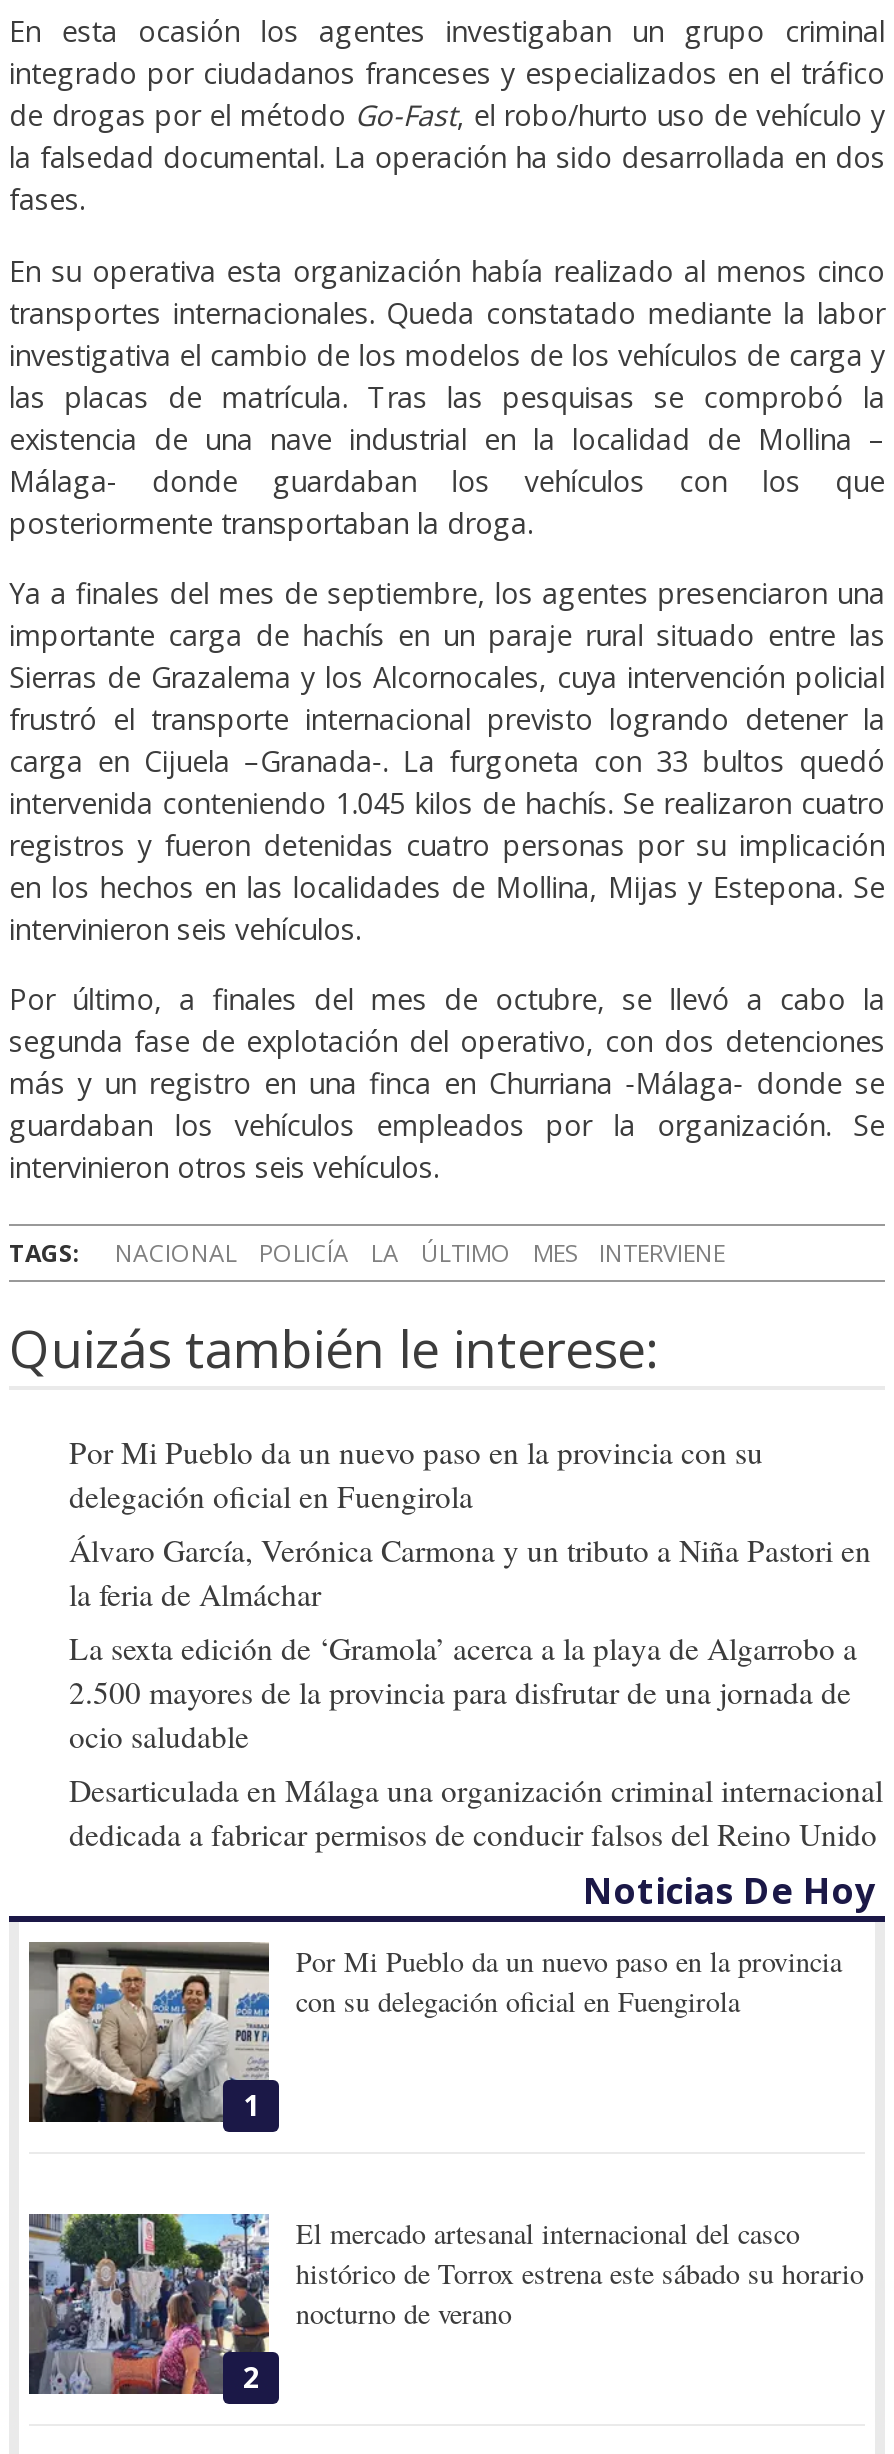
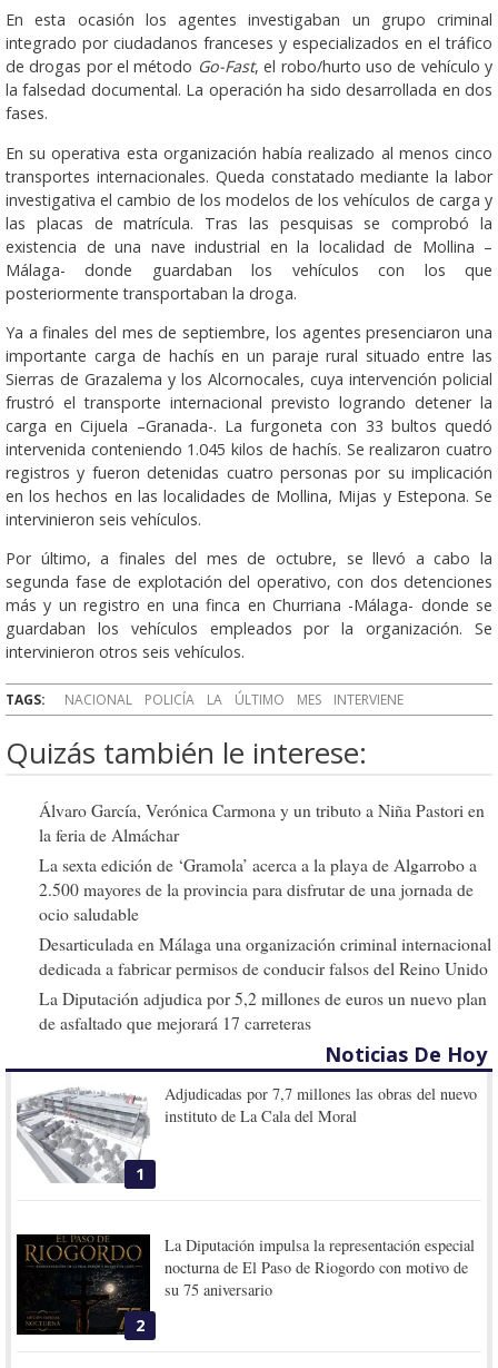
- Por Mi Pueblo da un nuevo paso en la provincia con su
- delegación oficial en Fuengirola

moved up: Álvaro García, Verónica Carmona y un tributo a Niña Pastori en | la feria de Almáchar | La sexta edición de ‘Gramola’ acerca a la playa de Algarrobo a | 2.500 mayores de la provincia para disfrutar de una jornada de | ocio saludable | Desarticulada en Málaga una organización criminal internacional | dedicada a fabricar permisos de conducir falsos del Reino Unido

+ La Diputación adjudica por 5,2 millones de euros un nuevo plan
+ de asfaltado que mejorará 17 carreteras

- [image]
- Por Mi Pueblo da un nuevo paso en la provincia
- con su delegación oficial en Fuengirola
+ [image]
+ Adjudicadas por 7,7 millones las obras del nuevo
+ instituto de La Cala del Moral

- [image]
- El mercado artesanal internacional del casco
- histórico de Torrox estrena este sábado su horario
- nocturno de verano
+ [image]
+ La Diputación impulsa la representación especial
+ nocturna de El Paso de Riogordo con motivo de
+ su 75 aniversario
